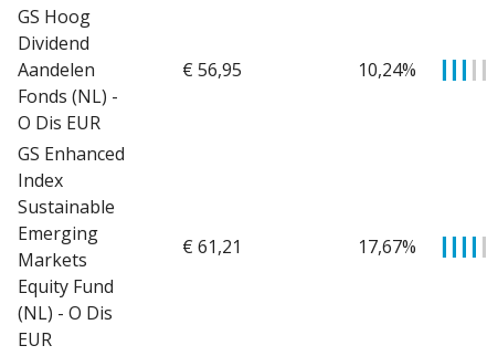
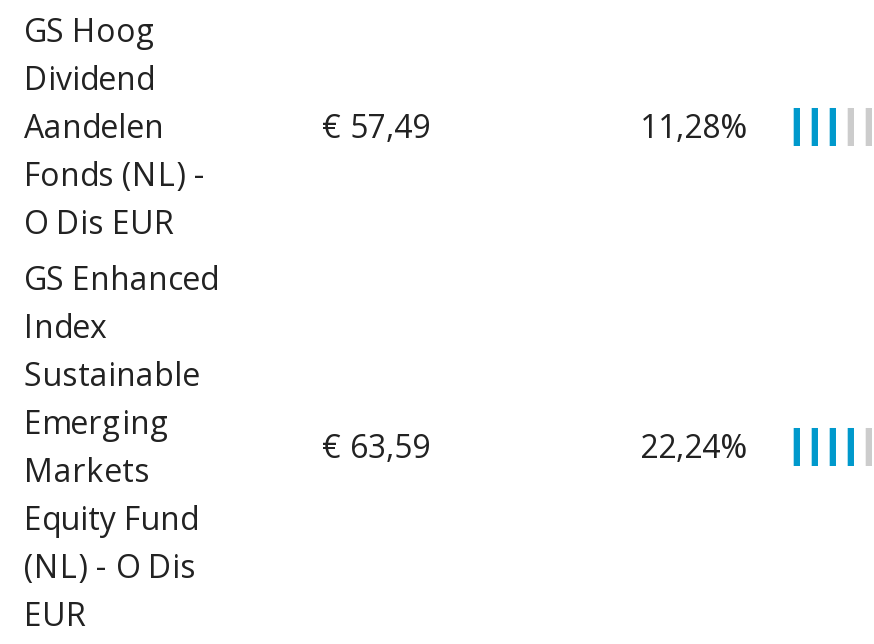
- € 56,95
+ € 57,49

- 10,24%
+ 11,28%

- € 61,21
+ € 63,59

- 17,67%
+ 22,24%
